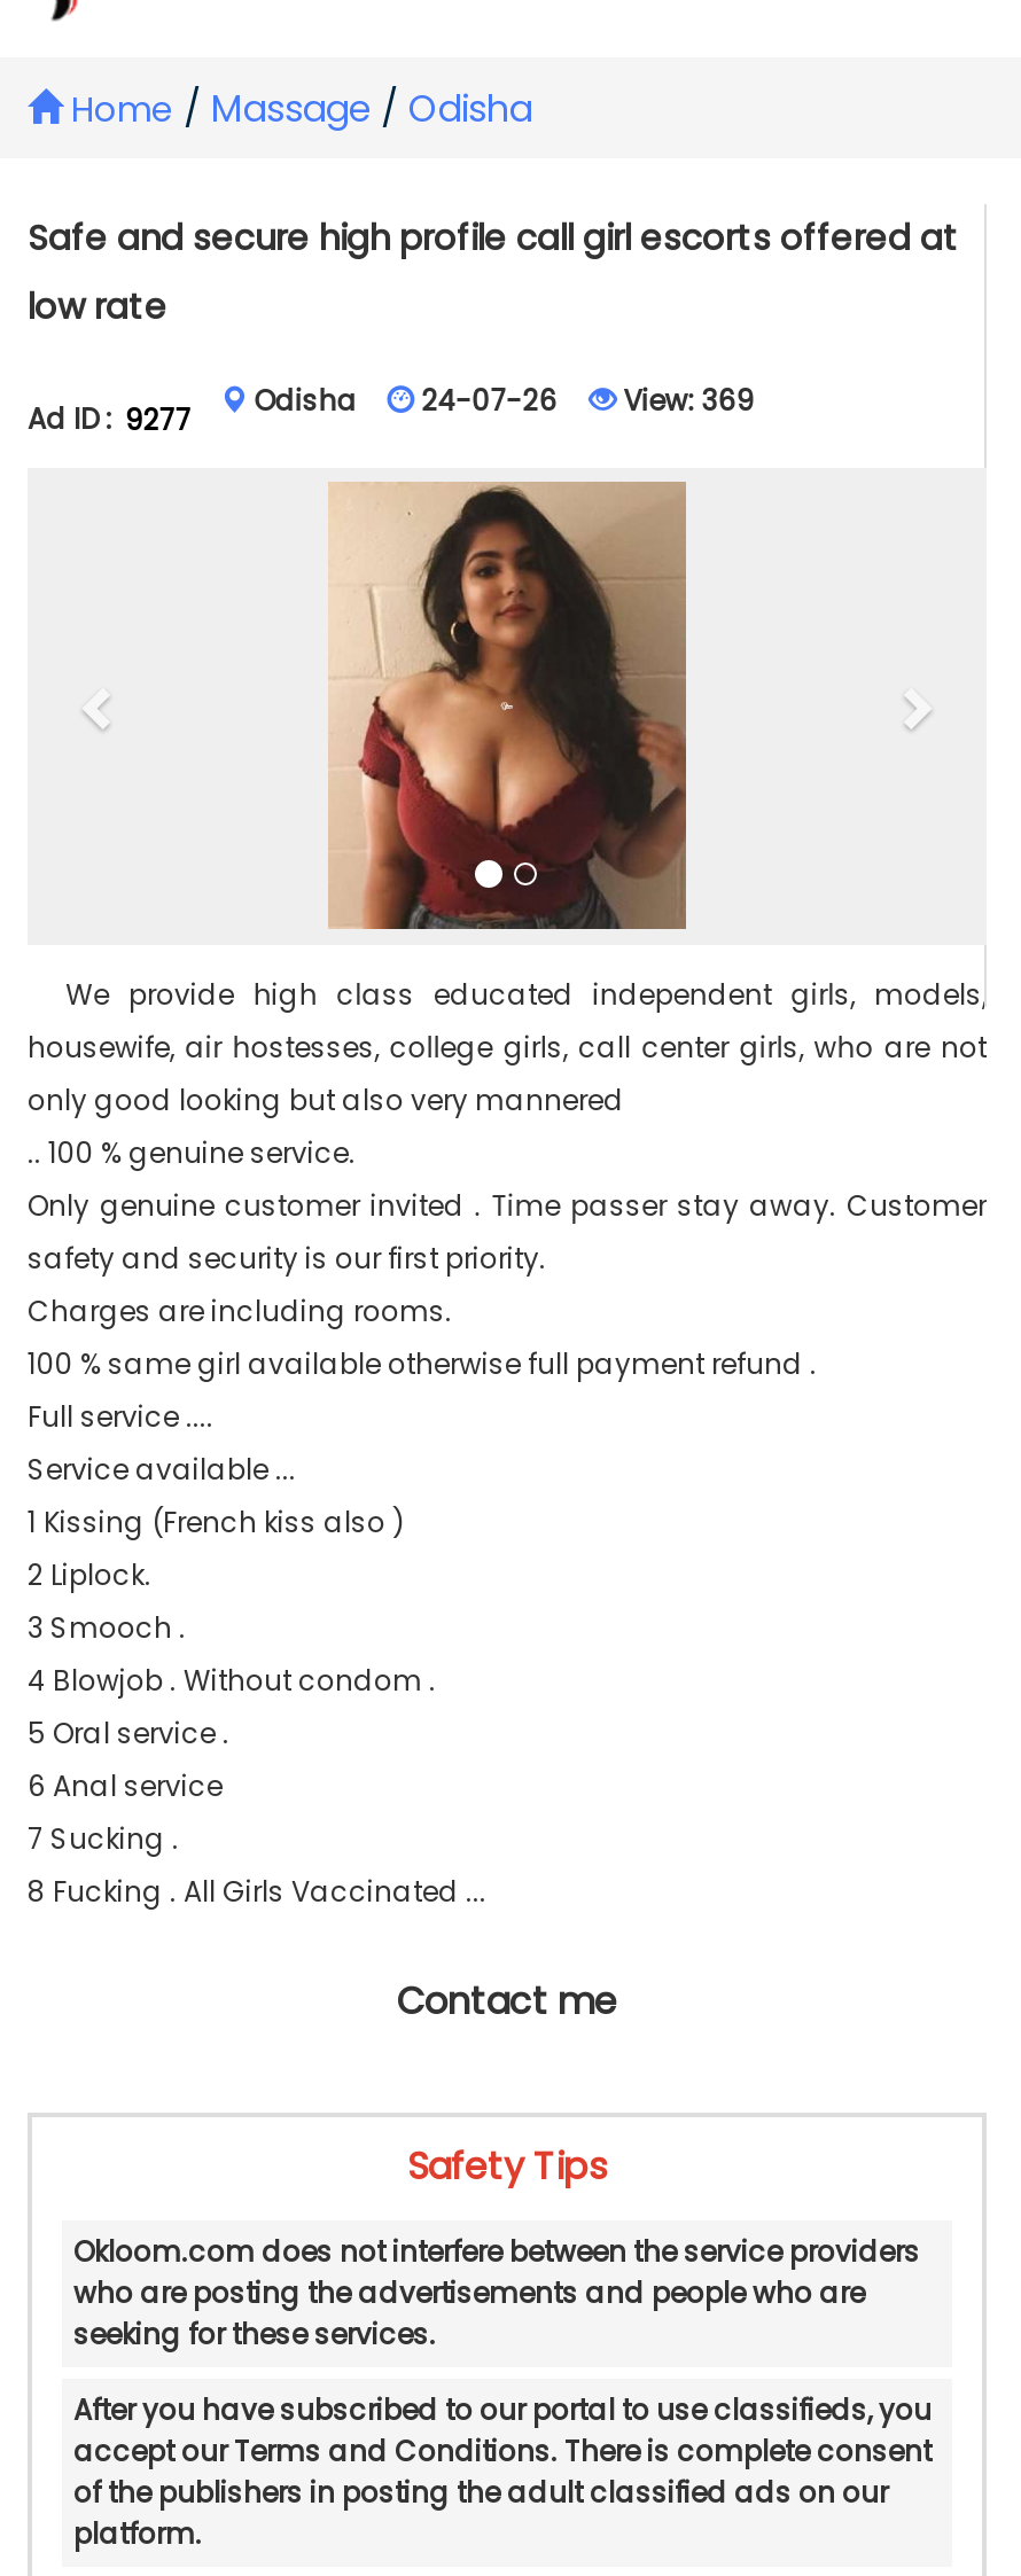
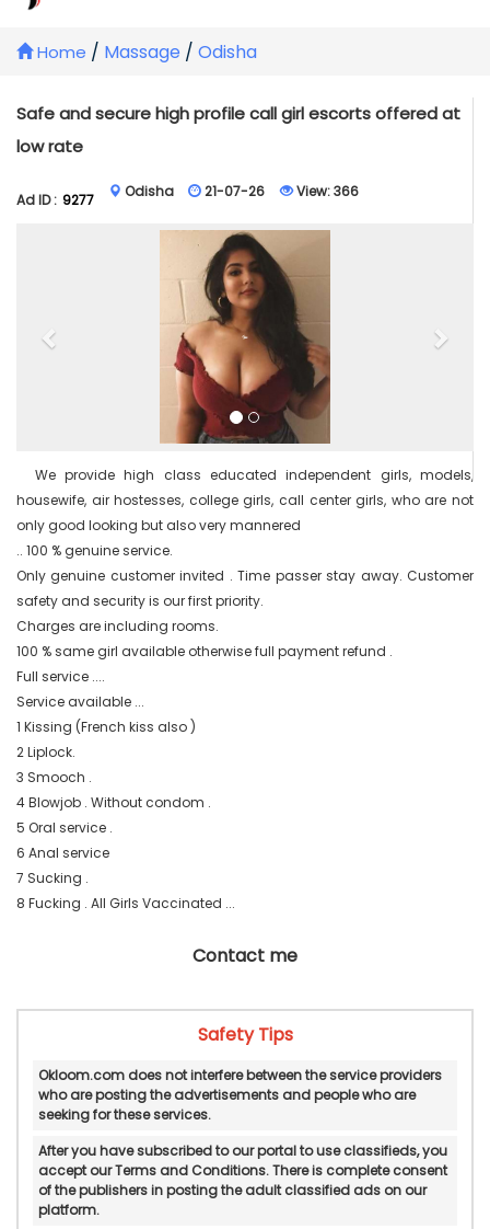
- 24-07-26
+ 21-07-26

- View: 369
+ View: 366
